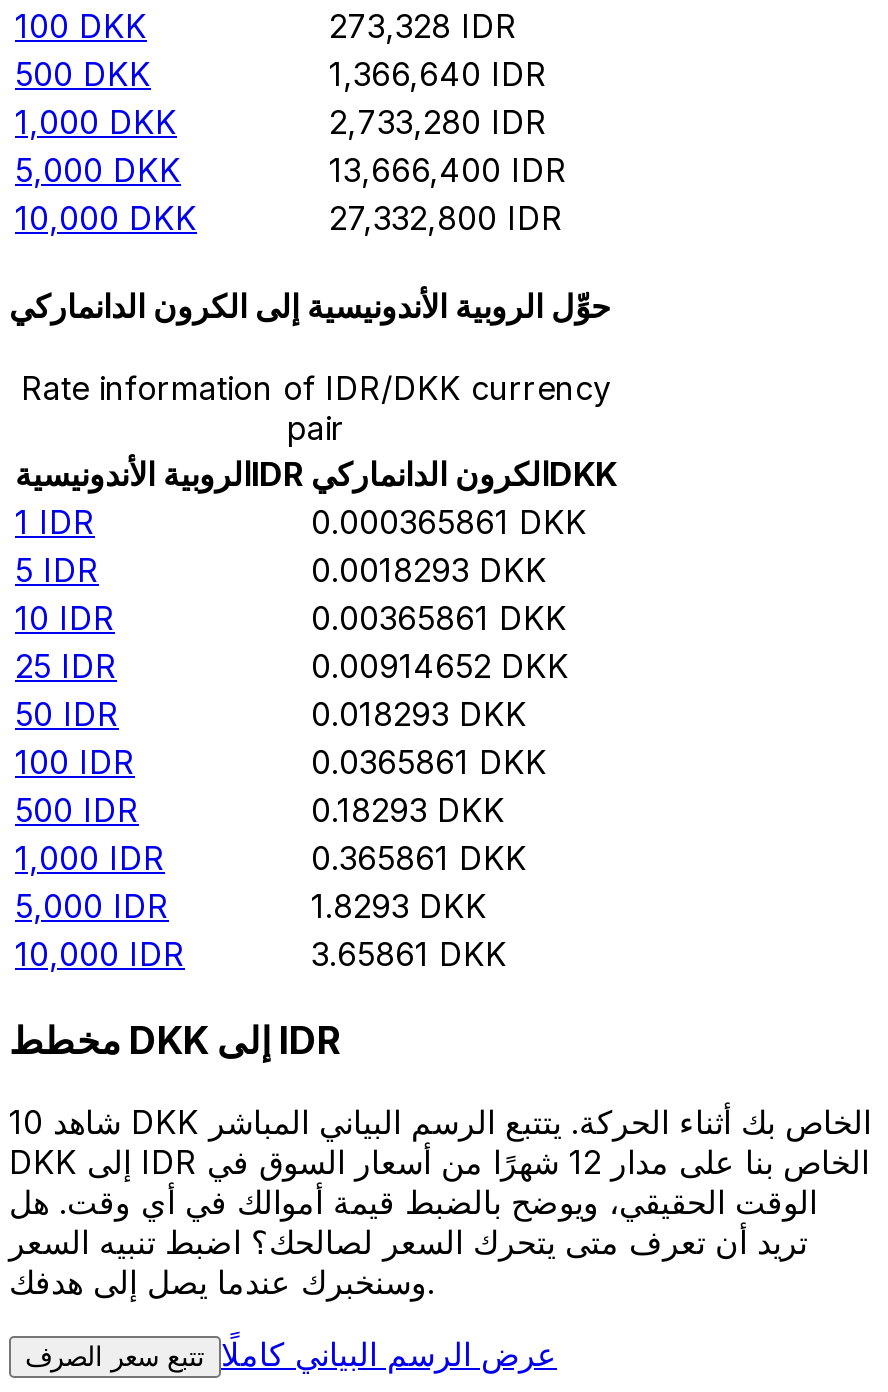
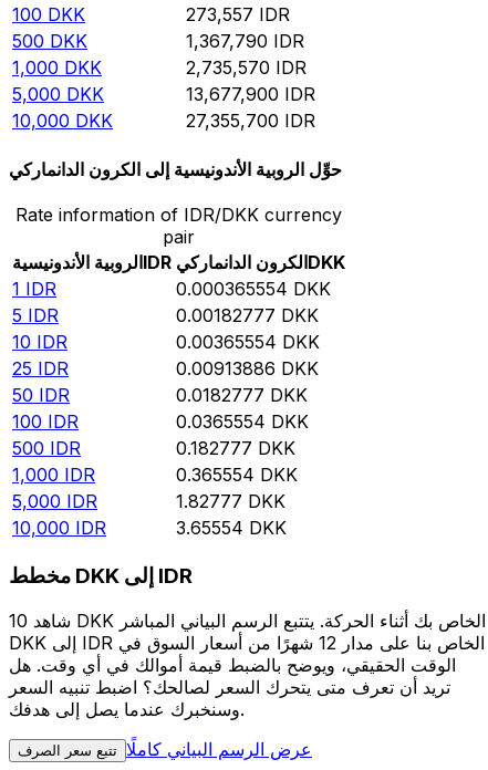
- 273,328 IDR
+ 273,557 IDR

- 1,366,640 IDR
+ 1,367,790 IDR

- 2,733,280 IDR
+ 2,735,570 IDR

- 13,666,400 IDR
+ 13,677,900 IDR

- 27,332,800 IDR
+ 27,355,700 IDR

- 0.000365861 DKK
+ 0.000365554 DKK

- 0.0018293 DKK
+ 0.00182777 DKK

- 0.00365861 DKK
+ 0.00365554 DKK

- 0.00914652 DKK
+ 0.00913886 DKK

- 0.018293 DKK
+ 0.0182777 DKK

- 0.0365861 DKK
+ 0.0365554 DKK

- 0.18293 DKK
+ 0.182777 DKK

- 0.365861 DKK
+ 0.365554 DKK

- 1.8293 DKK
+ 1.82777 DKK

- 3.65861 DKK
+ 3.65554 DKK
